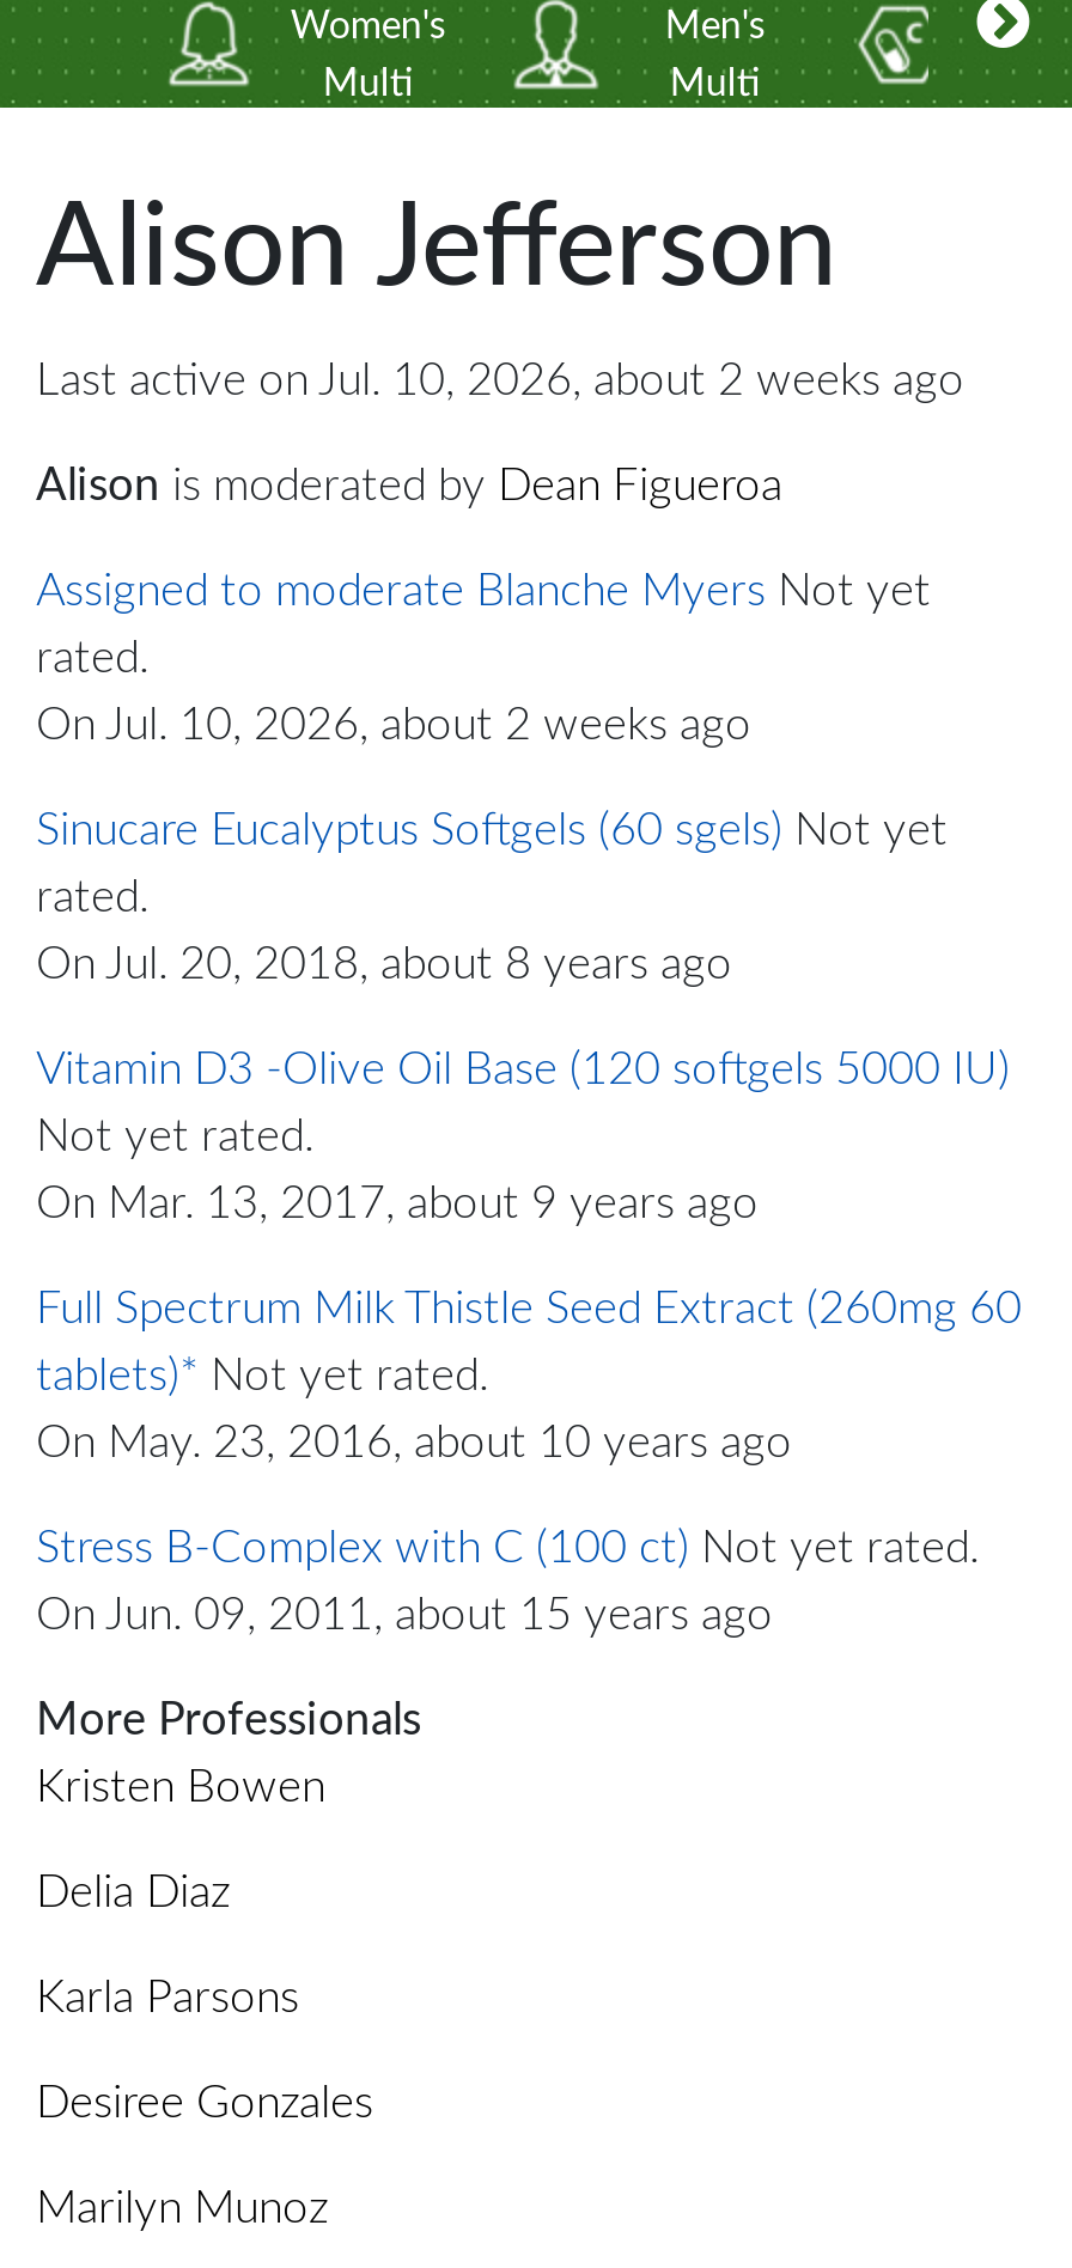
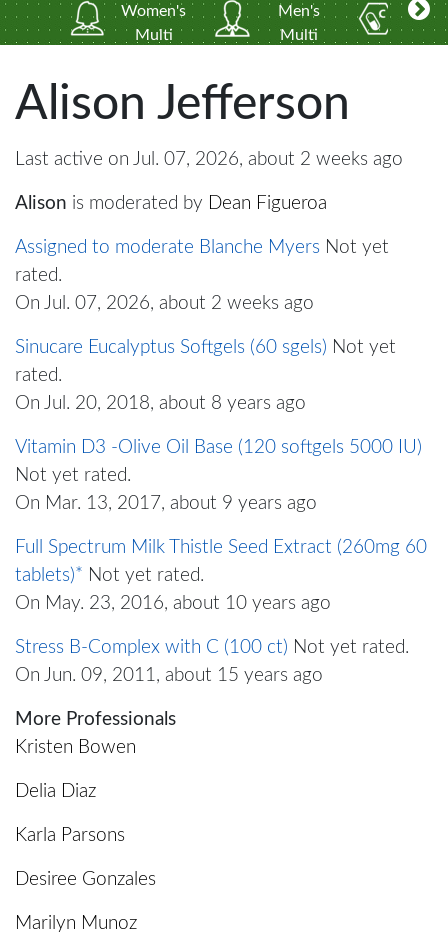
- Last active on Jul. 10, 2026, about 2 weeks ago
+ Last active on Jul. 07, 2026, about 2 weeks ago

- On Jul. 10, 2026, about 2 weeks ago
+ On Jul. 07, 2026, about 2 weeks ago
